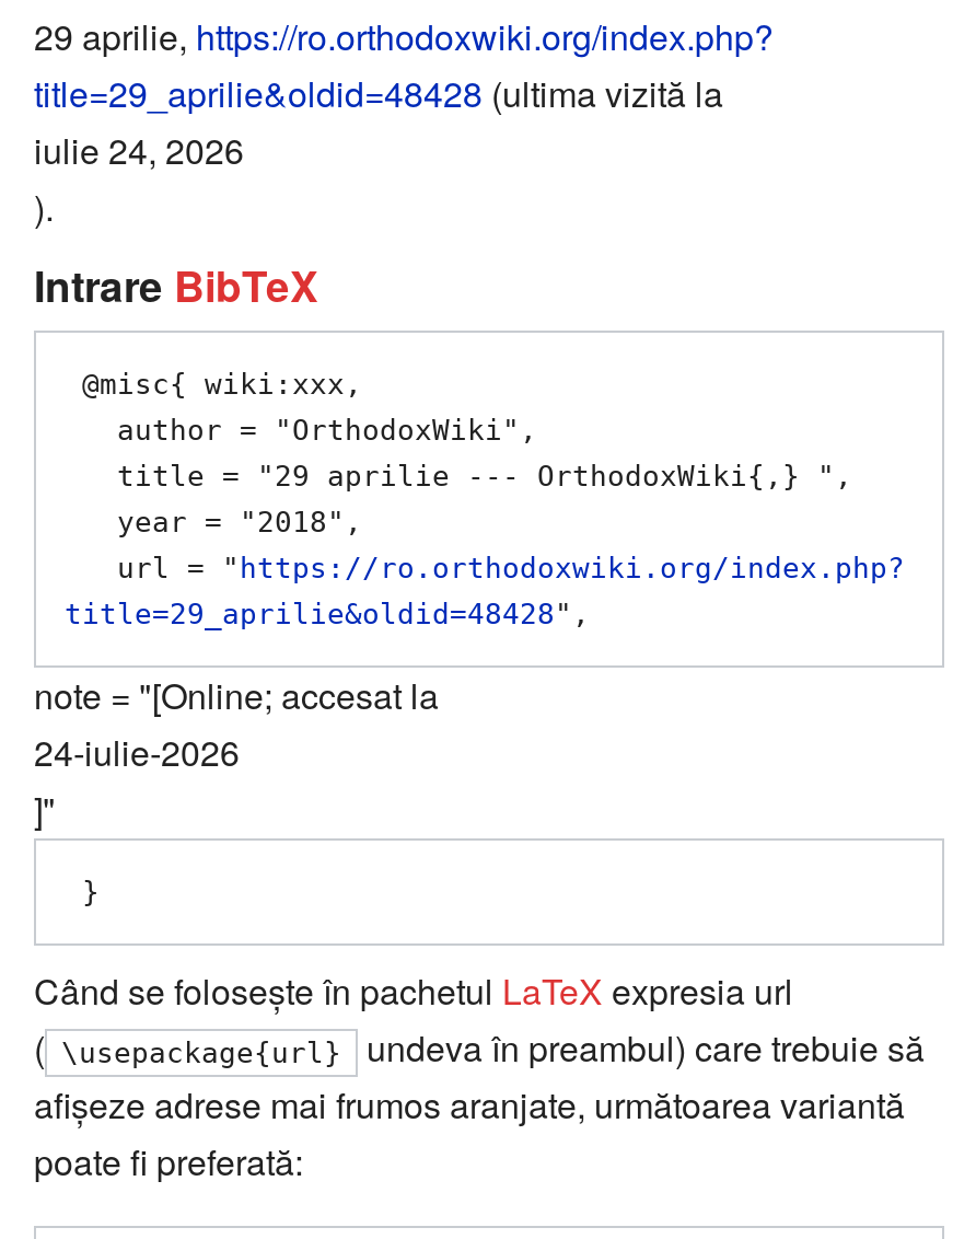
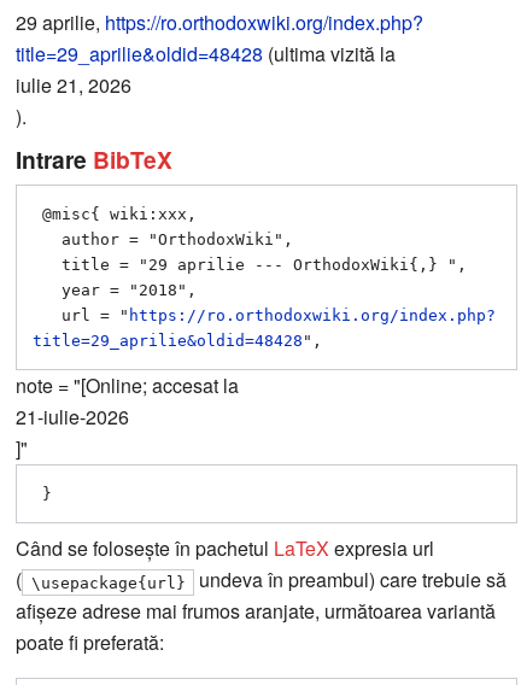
- iulie 24, 2026
+ iulie 21, 2026

- 24-iulie-2026
+ 21-iulie-2026
